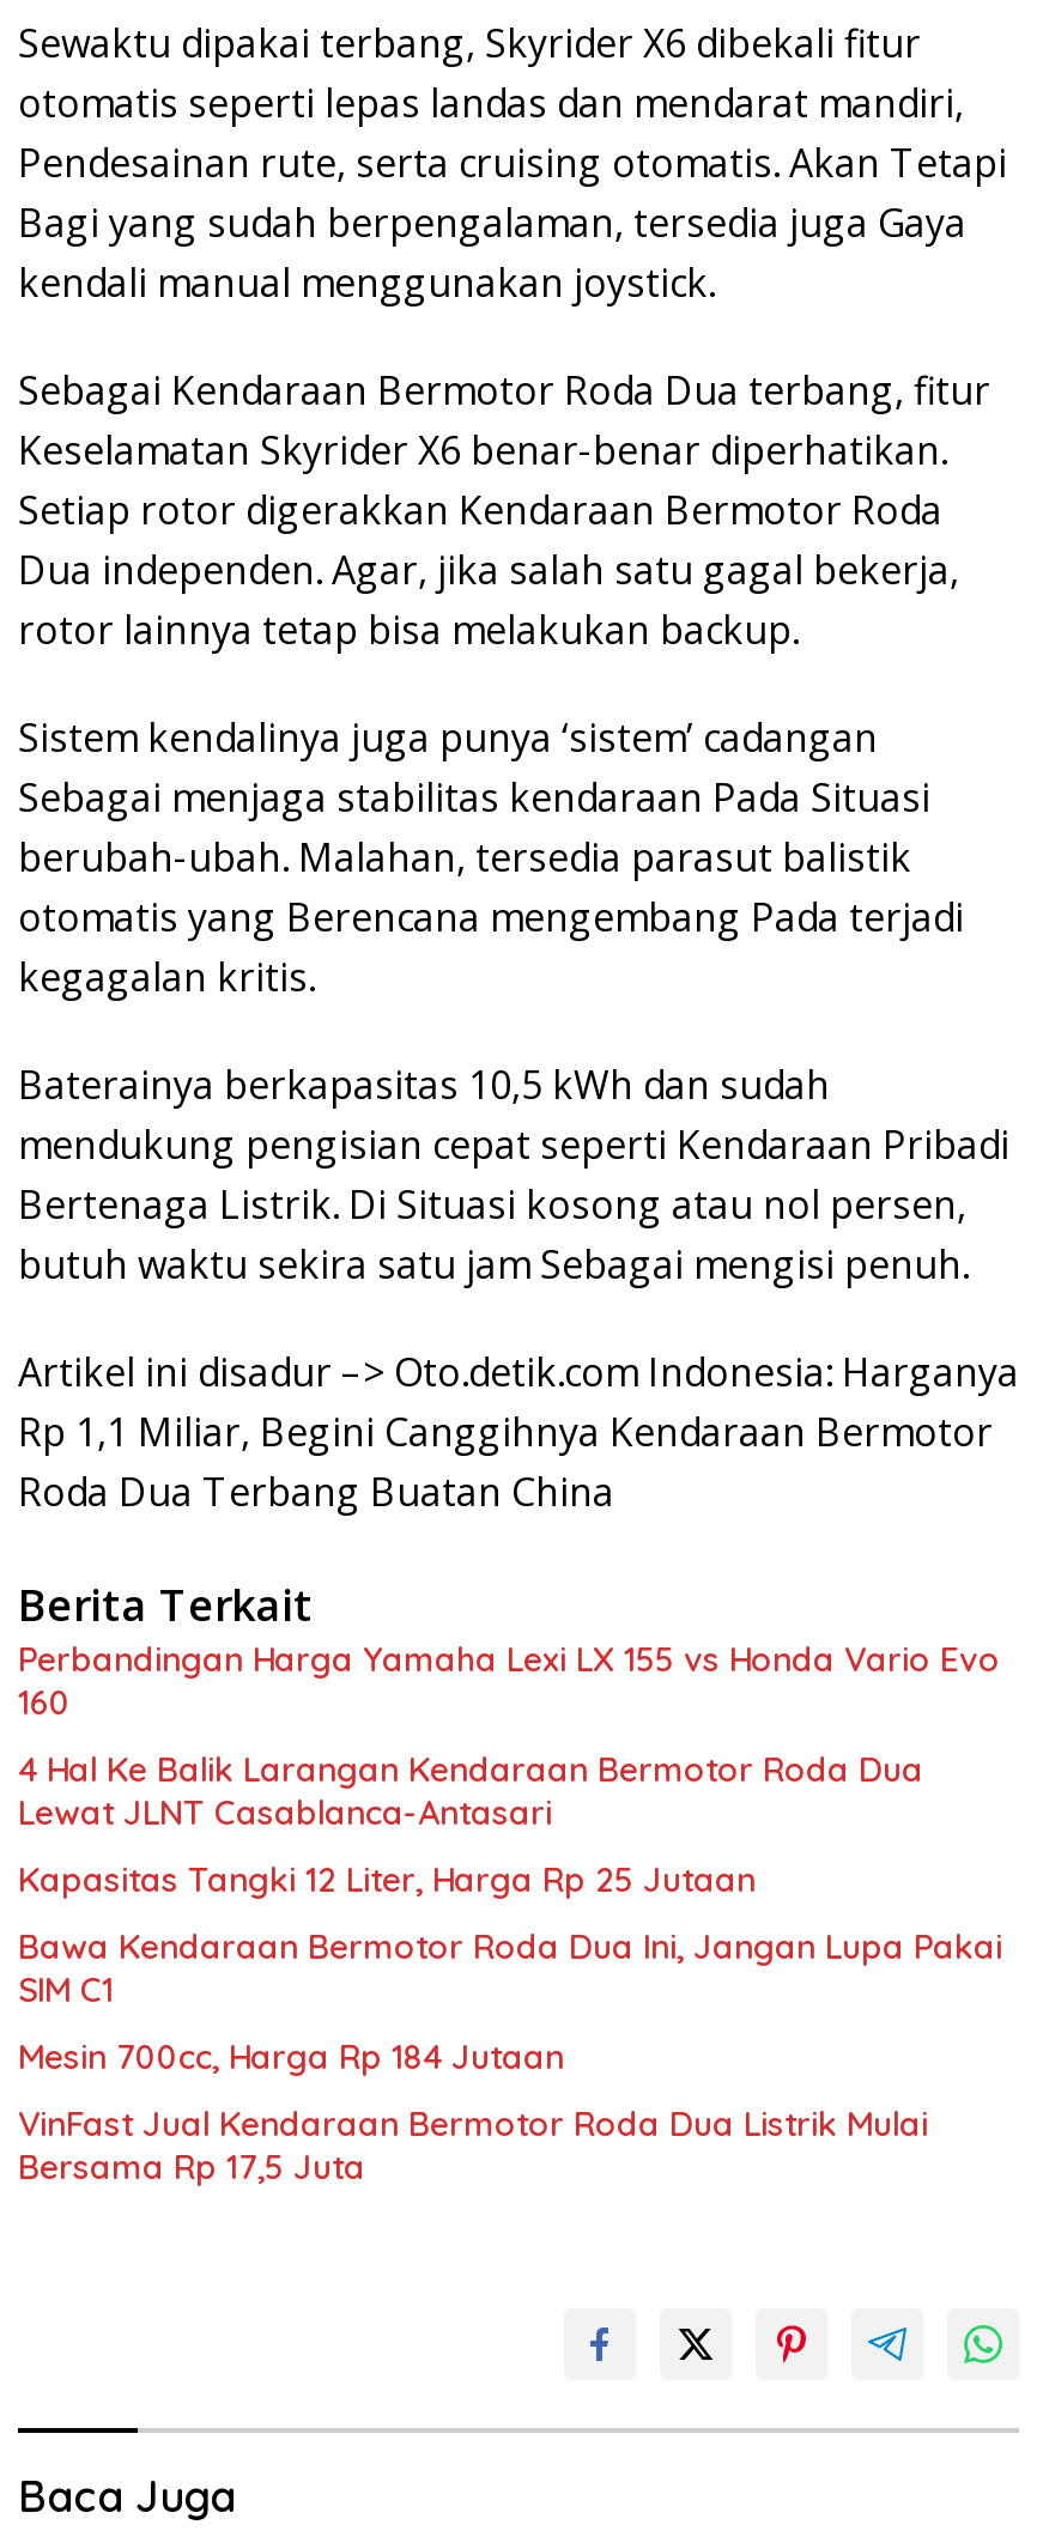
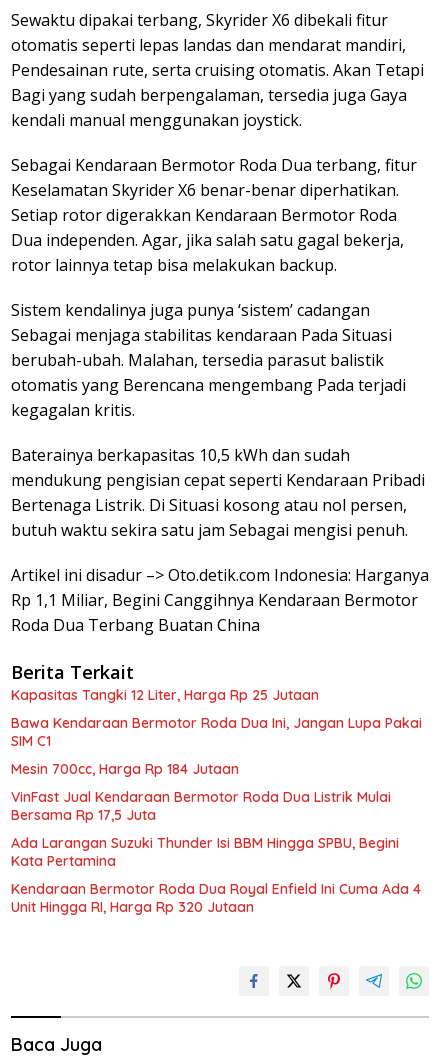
- Perbandingan Harga Yamaha Lexi LX 155 vs Honda Vario Evo
- 160
- 4 Hal Ke Balik Larangan Kendaraan Bermotor Roda Dua
- Lewat JLNT Casablanca-Antasari

moved up: Kapasitas Tangki 12 Liter, Harga Rp 25 Jutaan | Bawa Kendaraan Bermotor Roda Dua Ini, Jangan Lupa Pakai | SIM C1 | Mesin 700cc, Harga Rp 184 Jutaan | VinFast Jual Kendaraan Bermotor Roda Dua Listrik Mulai | Bersama Rp 17,5 Juta

+ Ada Larangan Suzuki Thunder Isi BBM Hingga SPBU, Begini
+ Kata Pertamina
+ Kendaraan Bermotor Roda Dua Royal Enfield Ini Cuma Ada 4
+ Unit Hingga RI, Harga Rp 320 Jutaan
